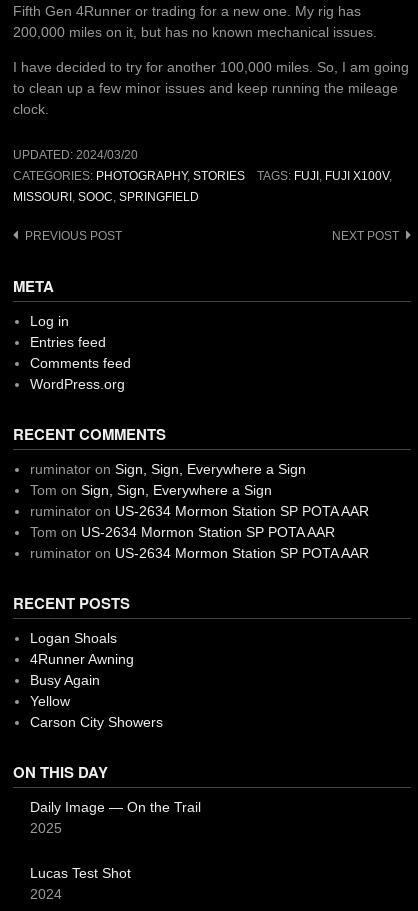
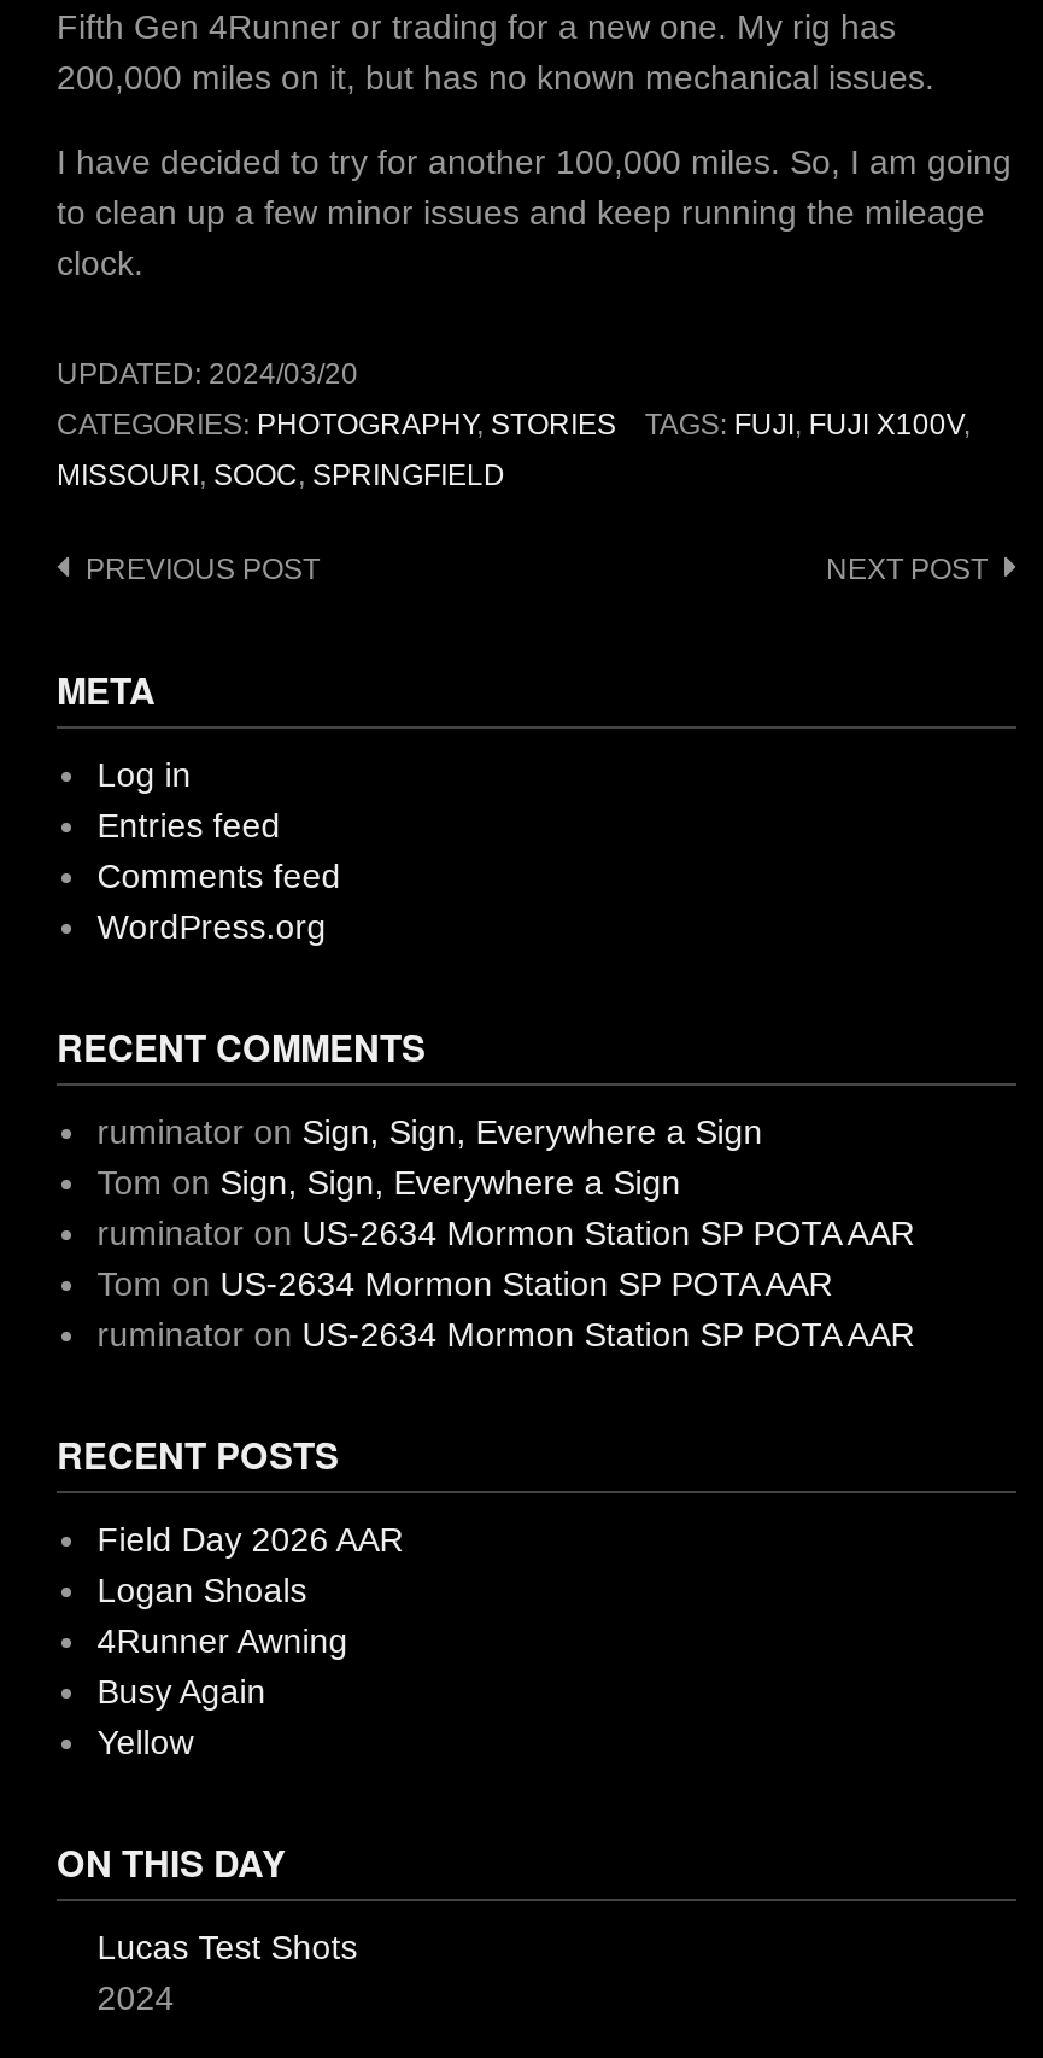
+ Field Day 2026 AAR

moved down: Logan Shoals | 4Runner Awning | Busy Again | Yellow

- Carson City Showers

- Daily Image — On the Trail
- 2025
- Lucas Test Shot
+ Lucas Test Shots
